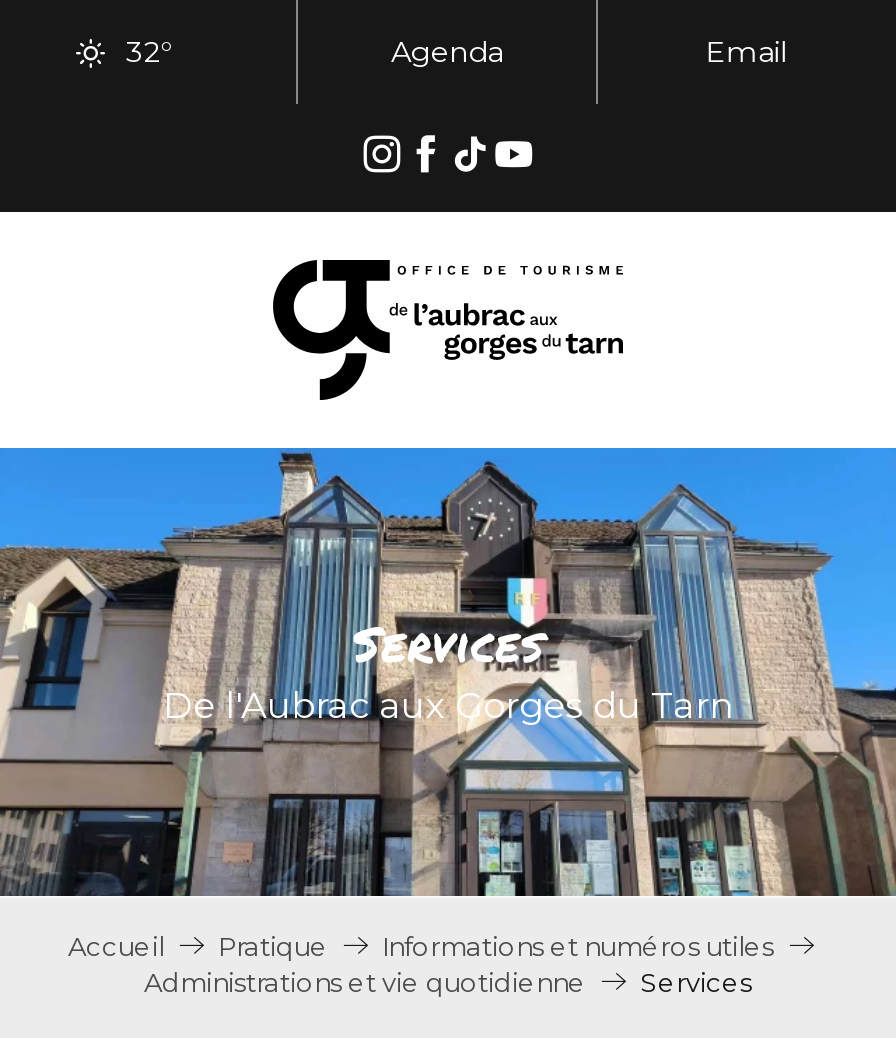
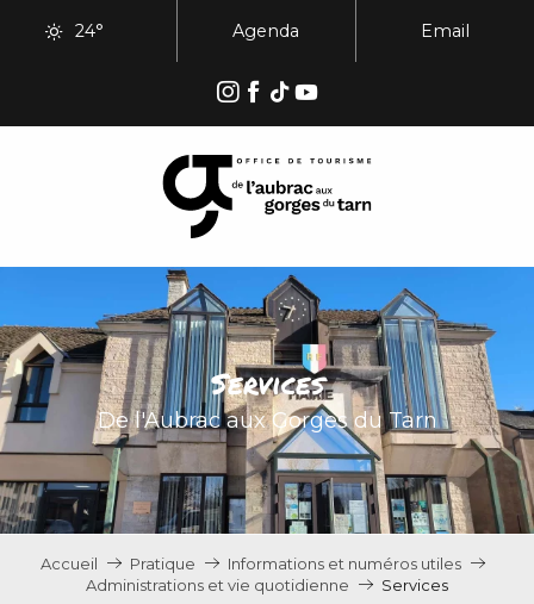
- 32°
+ 24°
